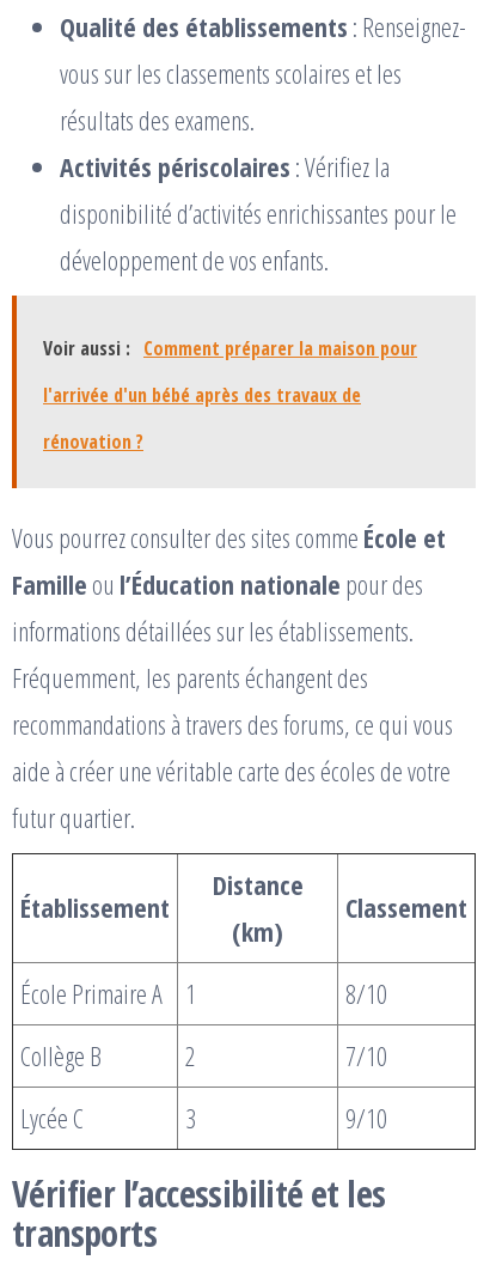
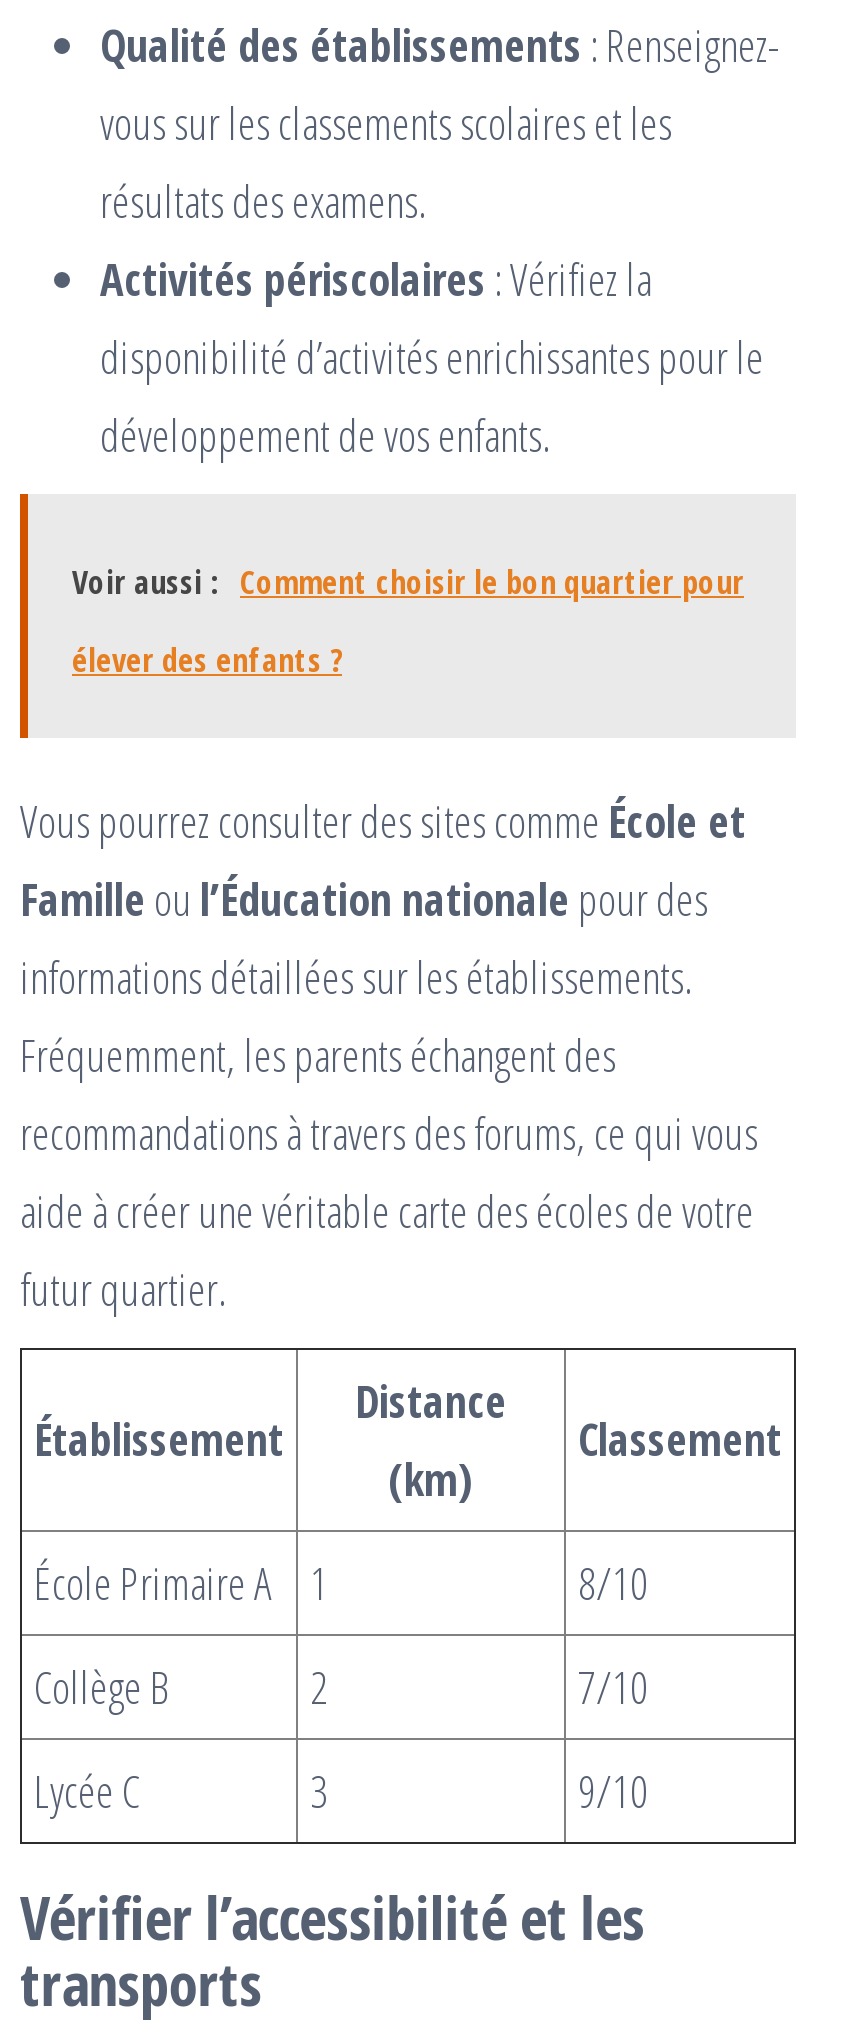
- Voir aussi : Comment préparer la maison pour
- l'arrivée d'un bébé après des travaux de
- rénovation ?
+ Voir aussi : Comment choisir le bon quartier pour
+ élever des enfants ?
